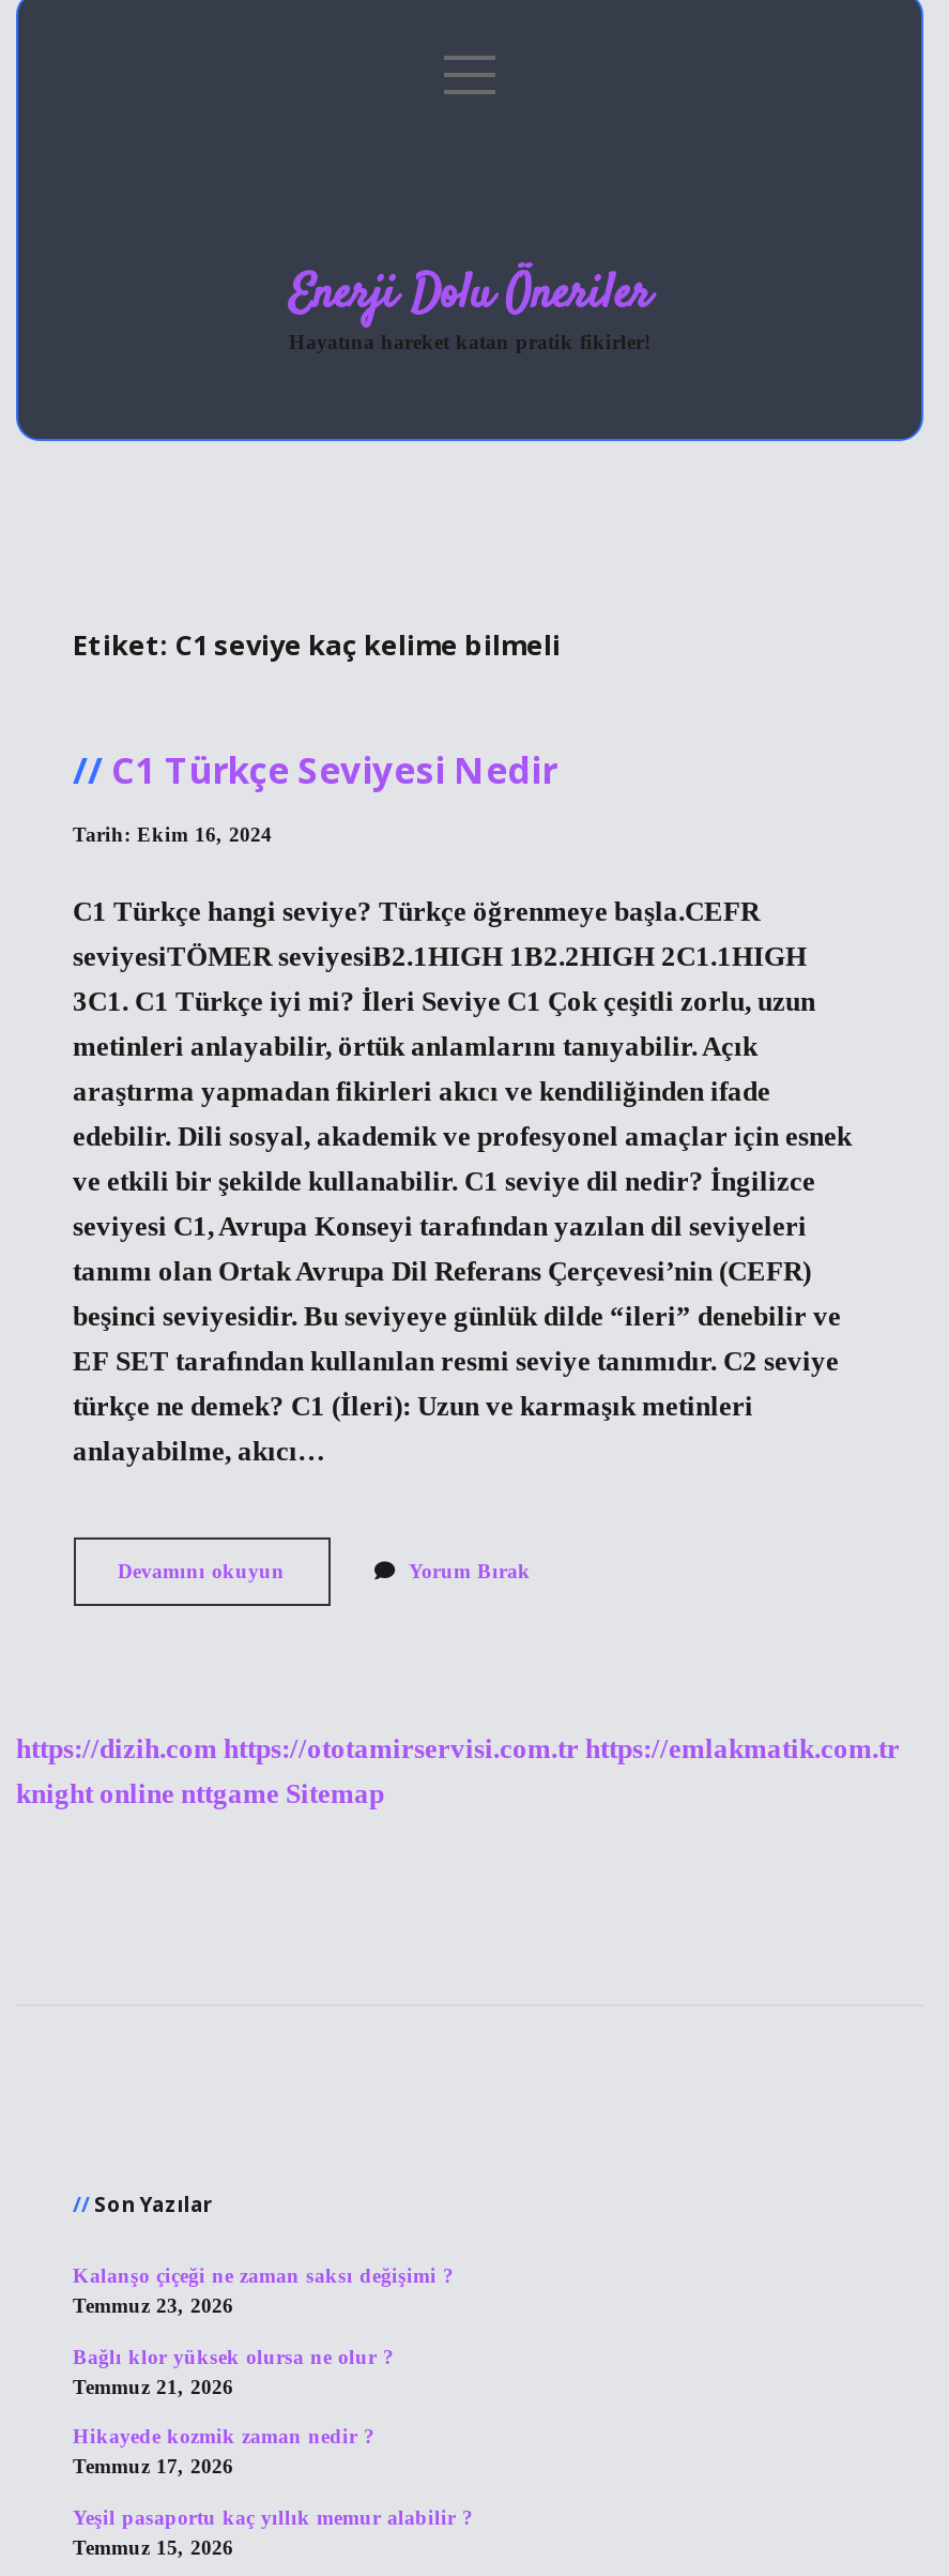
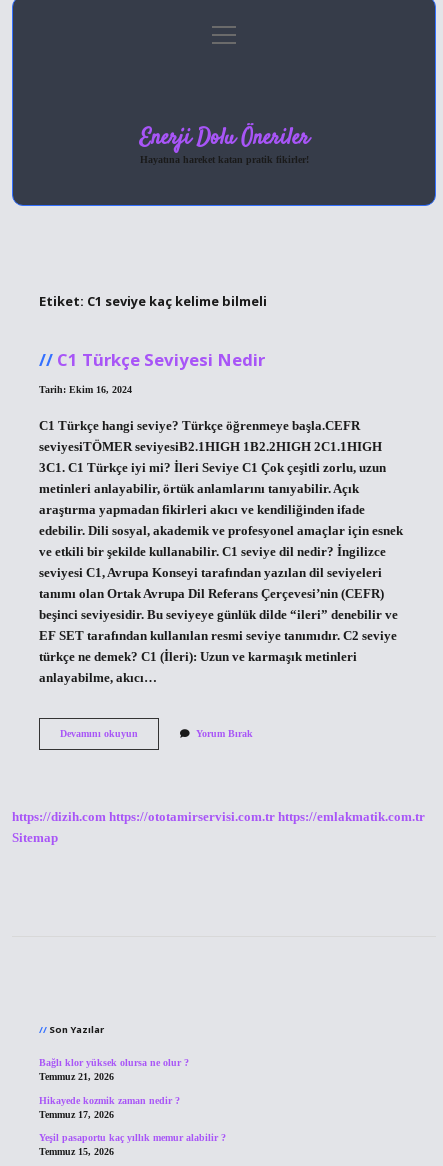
- knight online nttgame Sitemap
+ Sitemap

- Kalanşo çiçeği ne zaman saksı değişimi ?
- Temmuz 23, 2026
